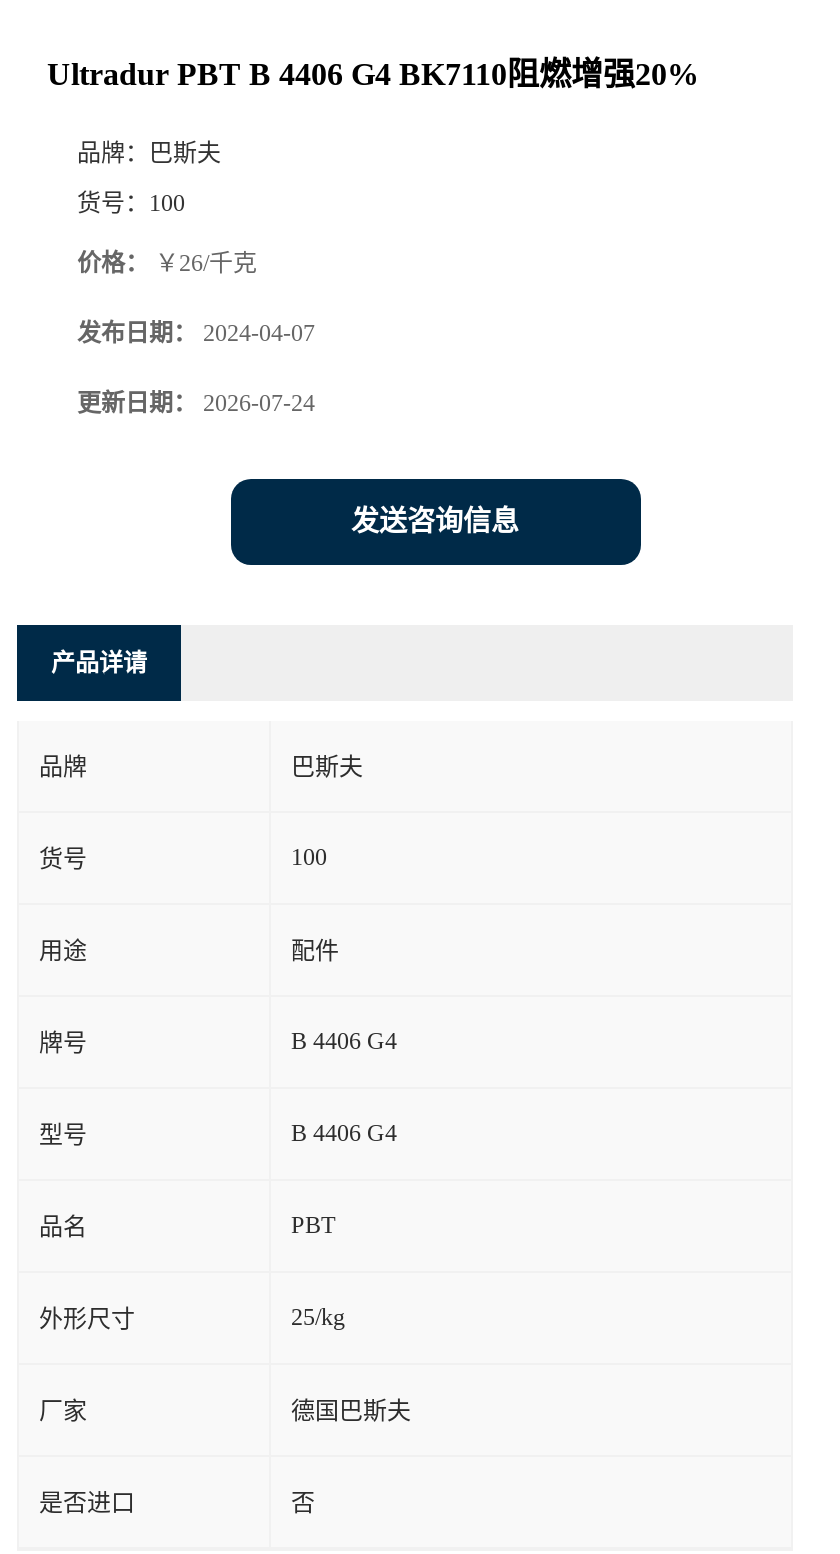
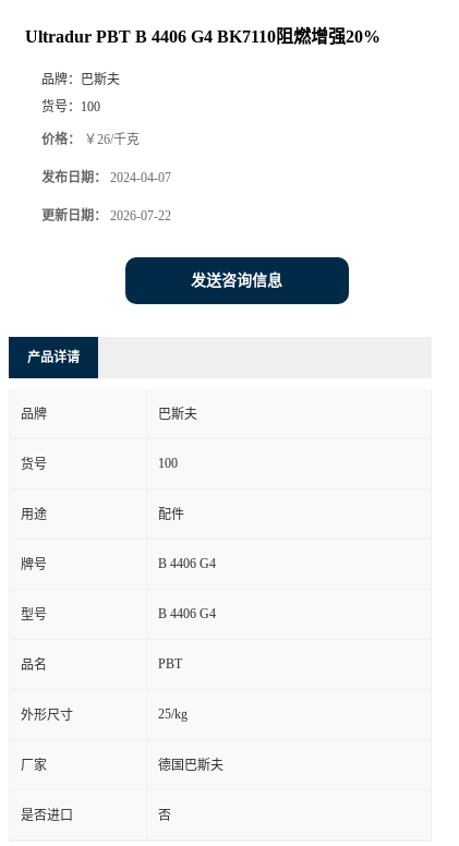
- 更新日期：2026-07-24
+ 更新日期：2026-07-22
